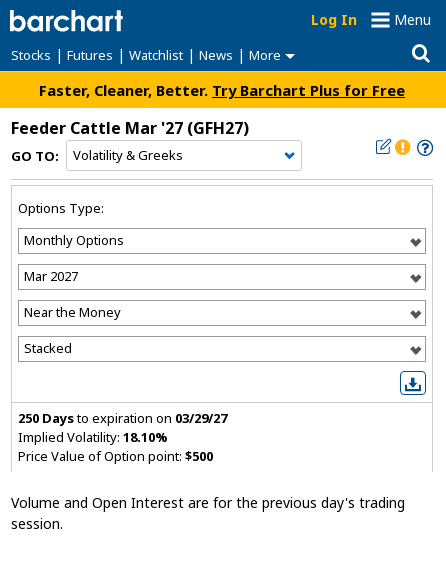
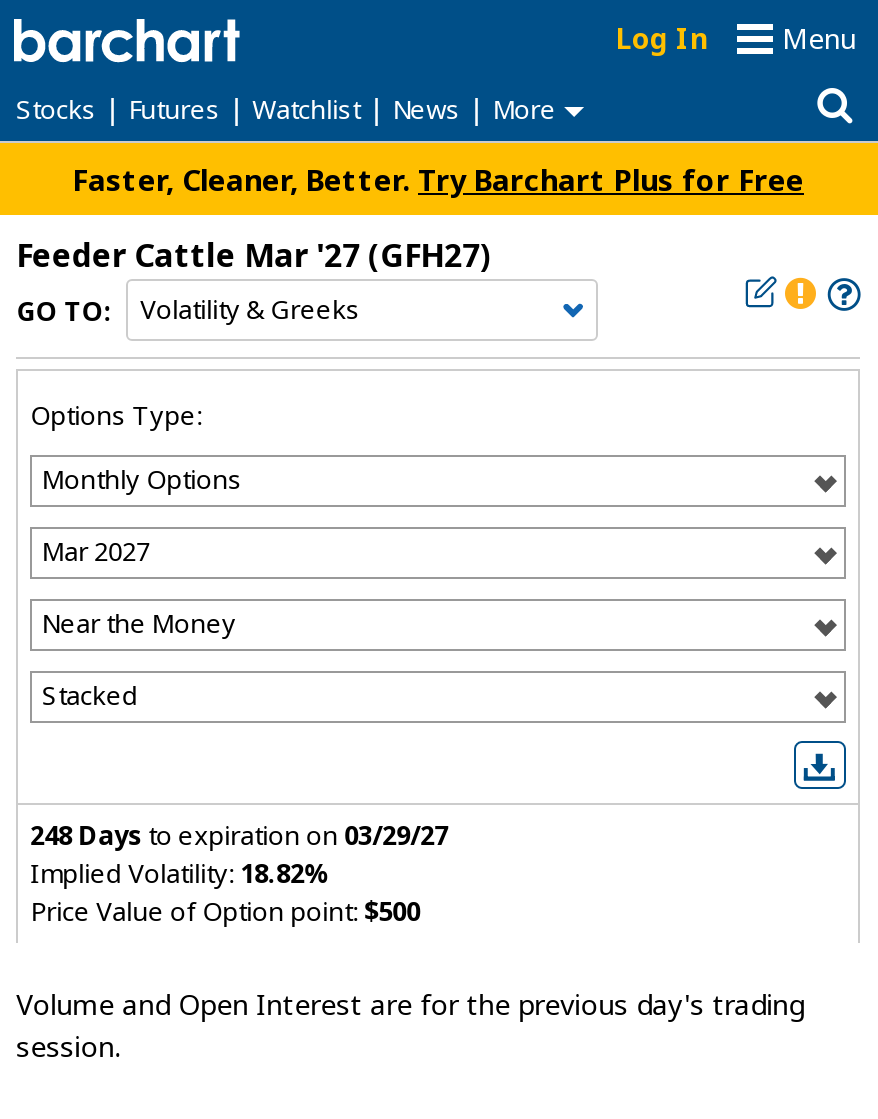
- 250 Days to expiration on 03/29/27
+ 248 Days to expiration on 03/29/27

- Implied Volatility: 18.10%
+ Implied Volatility: 18.82%
